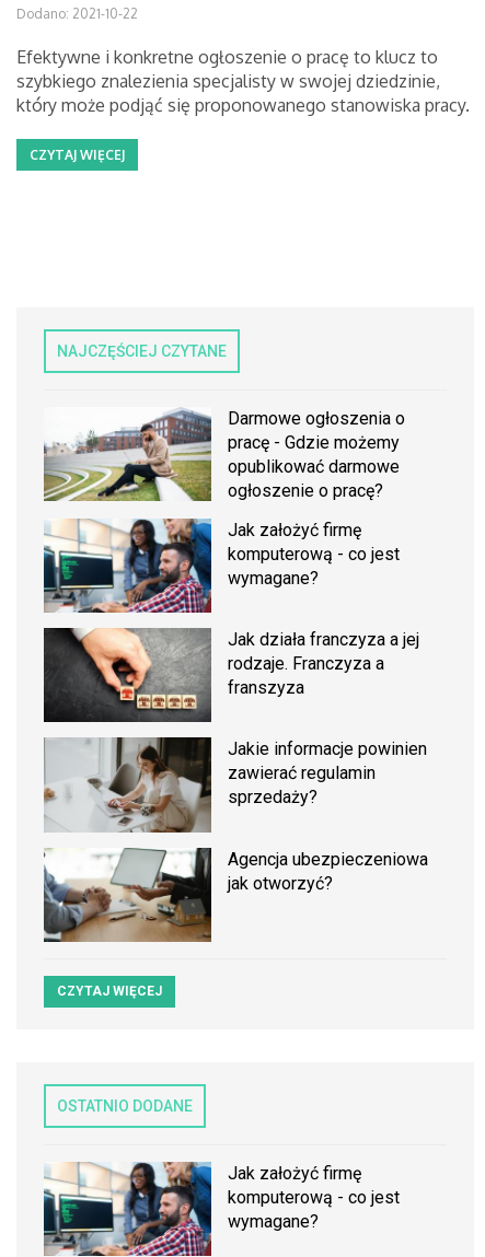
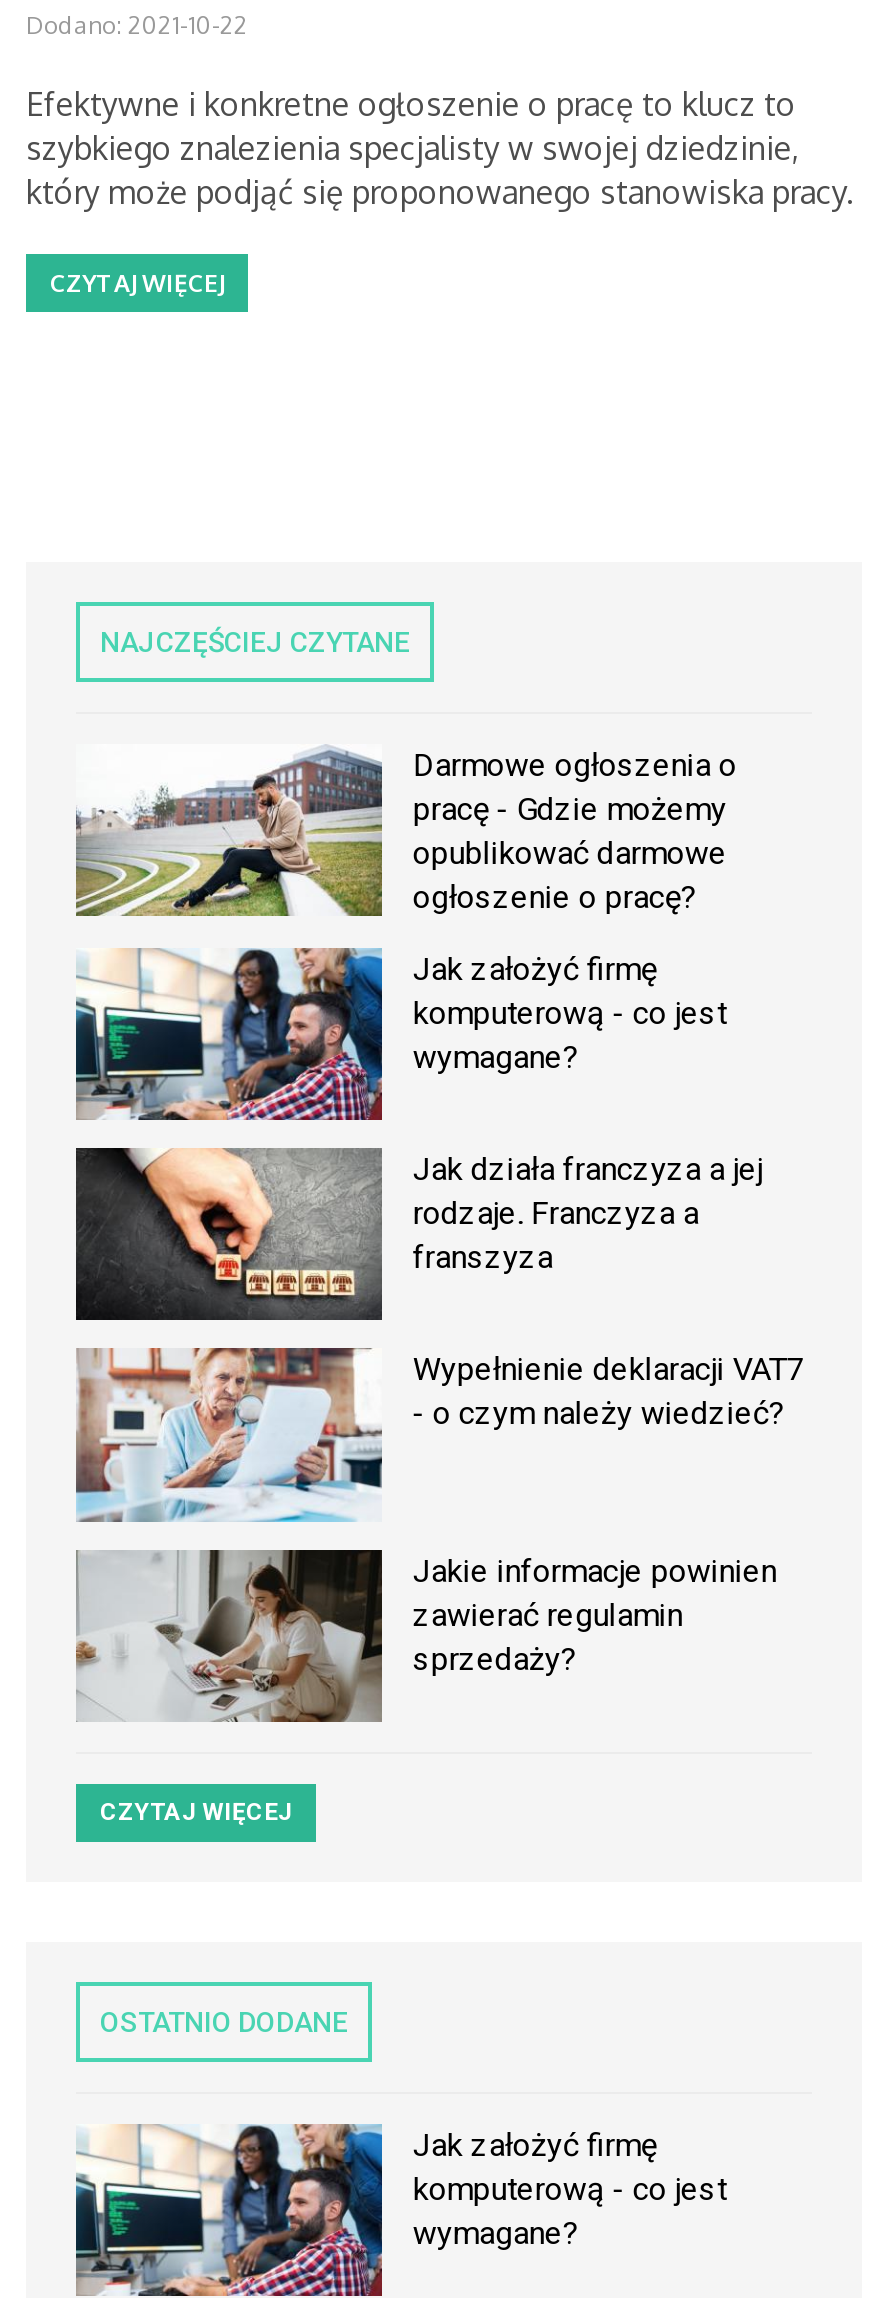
+ [image]
+ Wypełnienie deklaracji VAT7
+ - o czym należy wiedzieć?

moved down: [image] | Jakie informacje powinien | zawierać regulamin | sprzedaży?

- [image]
- Agencja ubezpieczeniowa
- jak otworzyć?
